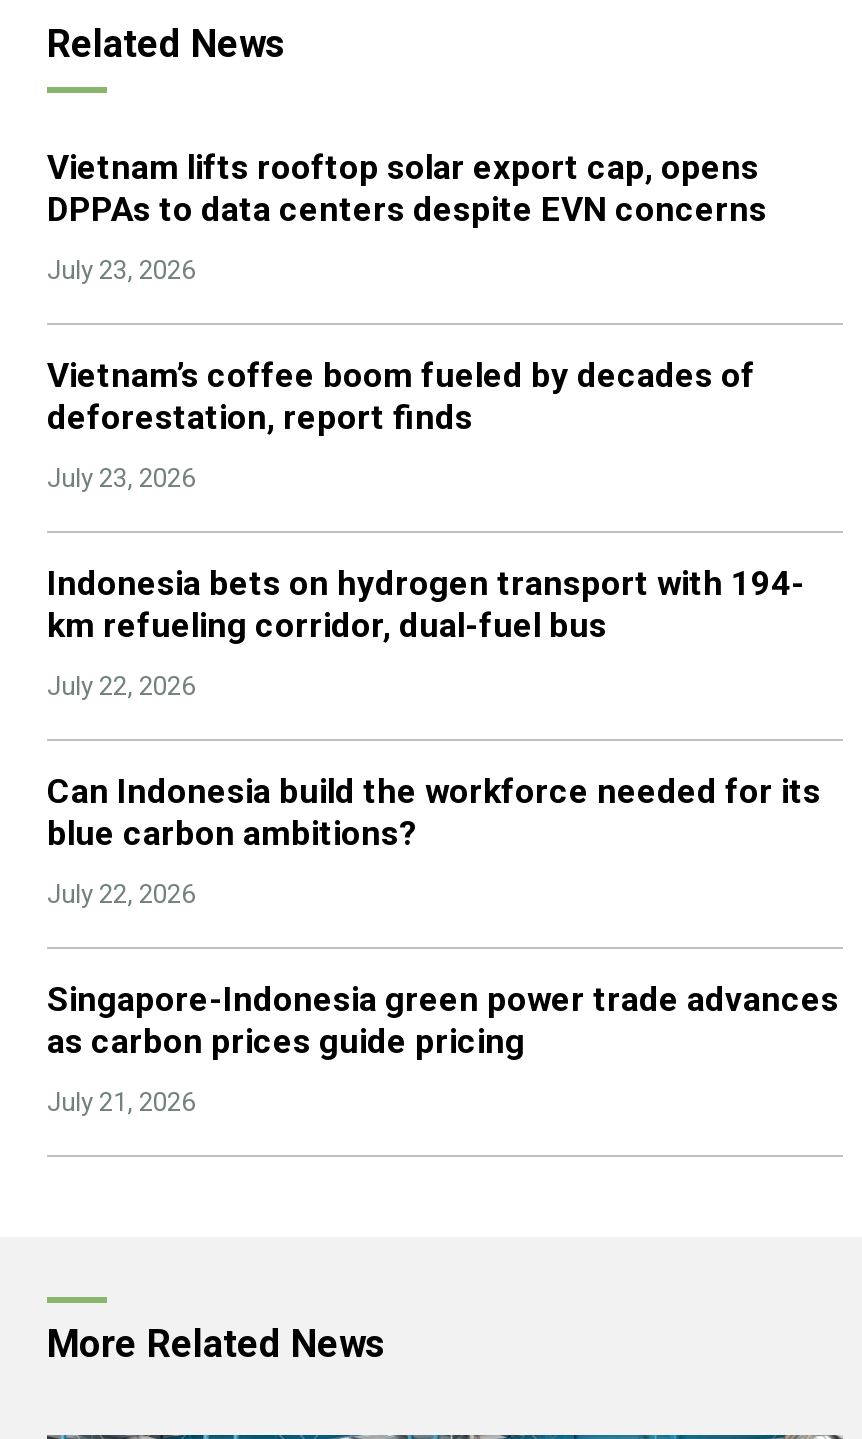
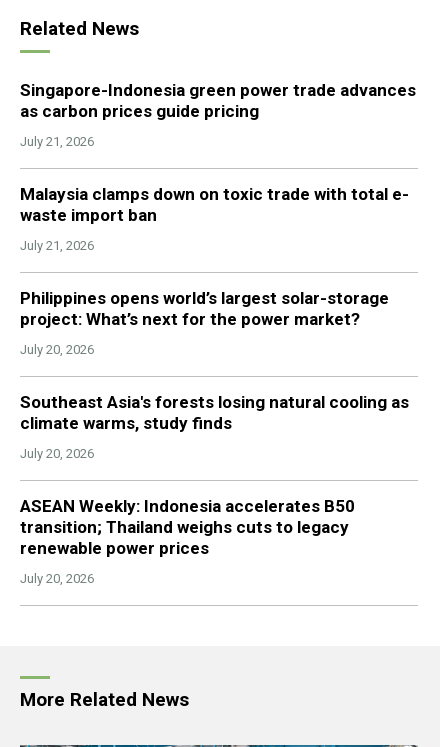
- Vietnam lifts rooftop solar export cap, opens
- DPPAs to data centers despite EVN concerns
- July 23, 2026
- Vietnam’s coffee boom fueled by decades of
- deforestation, report finds
- July 23, 2026
- Indonesia bets on hydrogen transport with 194-
- km refueling corridor, dual-fuel bus
- July 22, 2026
- Can Indonesia build the workforce needed for its
- blue carbon ambitions?
- July 22, 2026

moved up: Singapore-Indonesia green power trade advances | as carbon prices guide pricing | July 21, 2026

+ Malaysia clamps down on toxic trade with total e-
+ waste import ban
+ July 21, 2026
+ Philippines opens world’s largest solar-storage
+ project: What’s next for the power market?
+ July 20, 2026
+ Southeast Asia's forests losing natural cooling as
+ climate warms, study finds
+ July 20, 2026
+ ASEAN Weekly: Indonesia accelerates B50
+ transition; Thailand weighs cuts to legacy
+ renewable power prices
+ July 20, 2026
